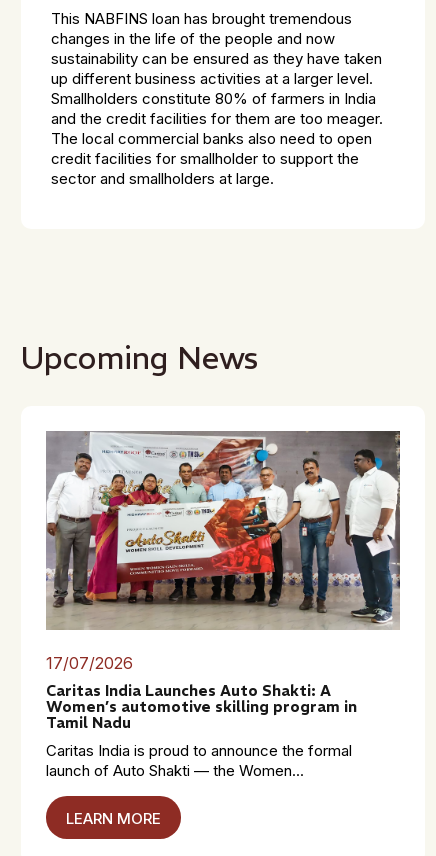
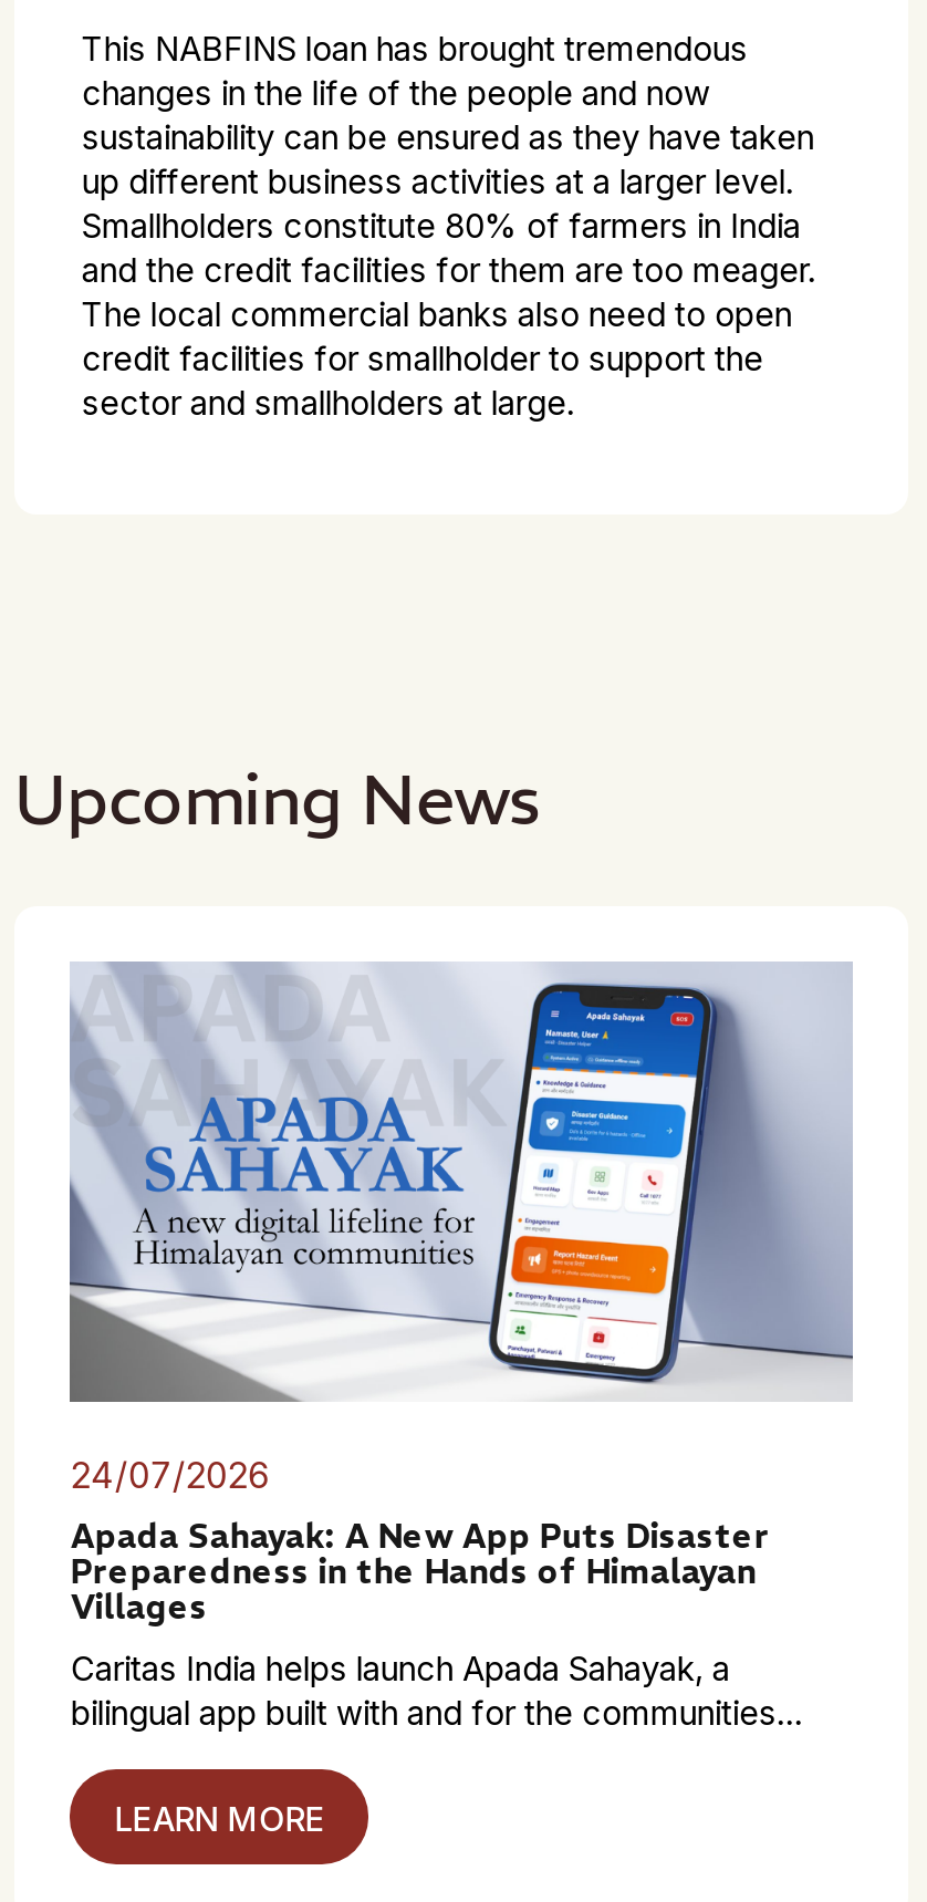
- [image]
- 17/07/2026
- Caritas India Launches Auto Shakti: A
- Women’s automotive skilling program in
- Tamil Nadu
+ [image]
+ 24/07/2026
+ Apada Sahayak: A New App Puts Disaster
+ Preparedness in the Hands of Himalayan
+ Villages

- Caritas India is proud to announce the formal
- launch of Auto Shakti — the Women...
+ Caritas India helps launch Apada Sahayak, a
+ bilingual app built with and for the communities...
